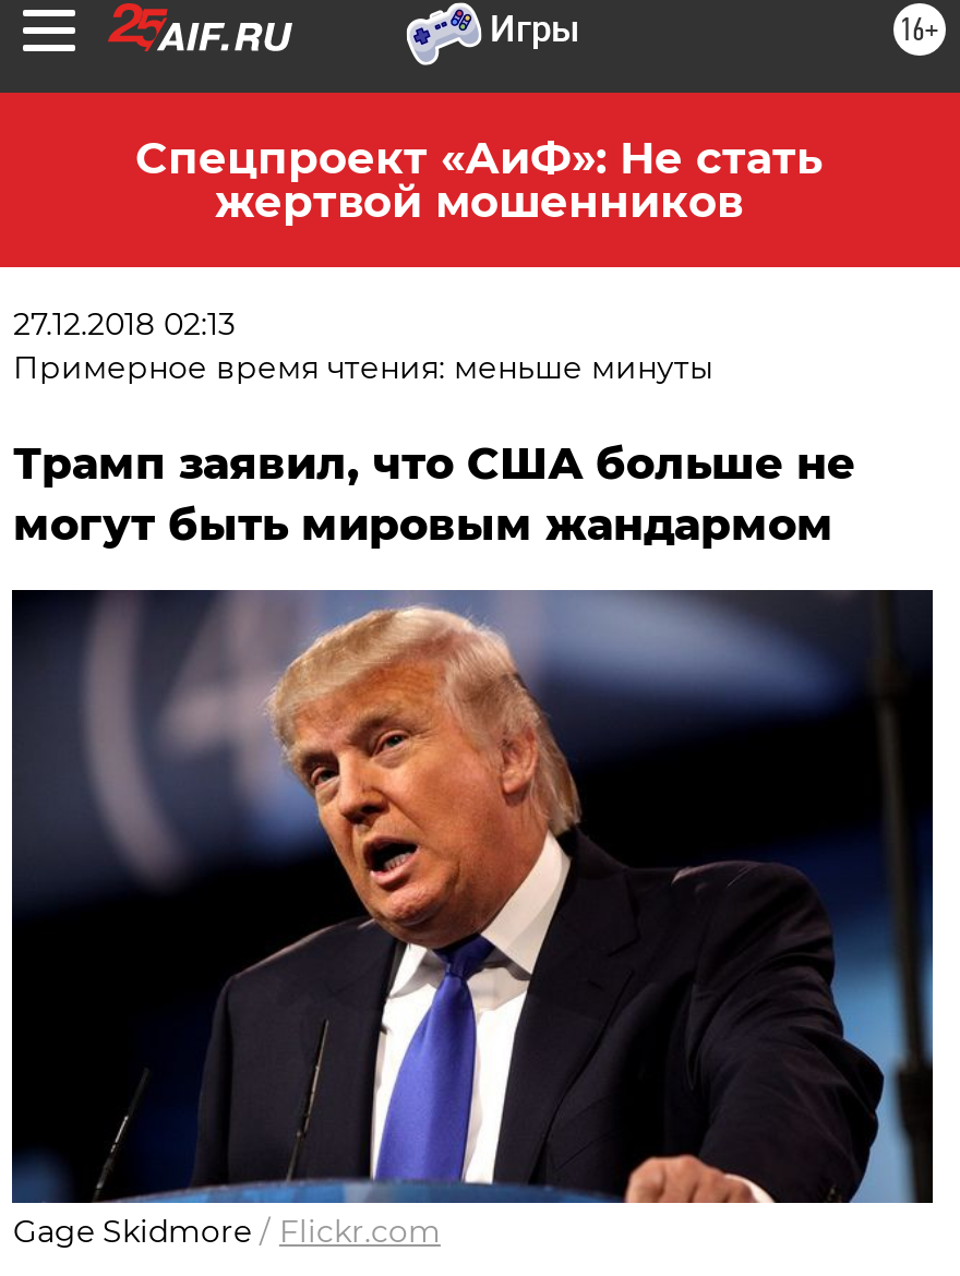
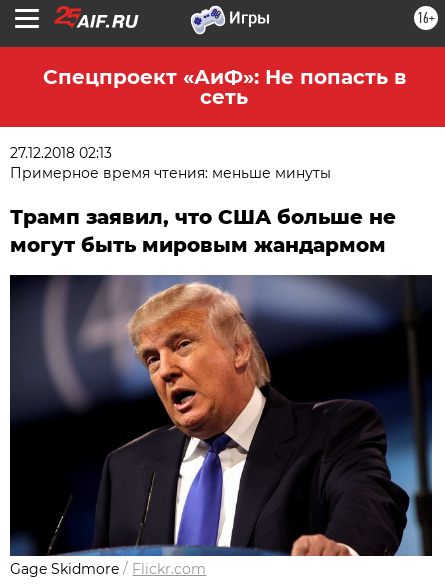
- Спецпроект «АиФ»: Не стать
- жертвой мошенников
+ Спецпроект «АиФ»: Не попасть в
+ сеть
